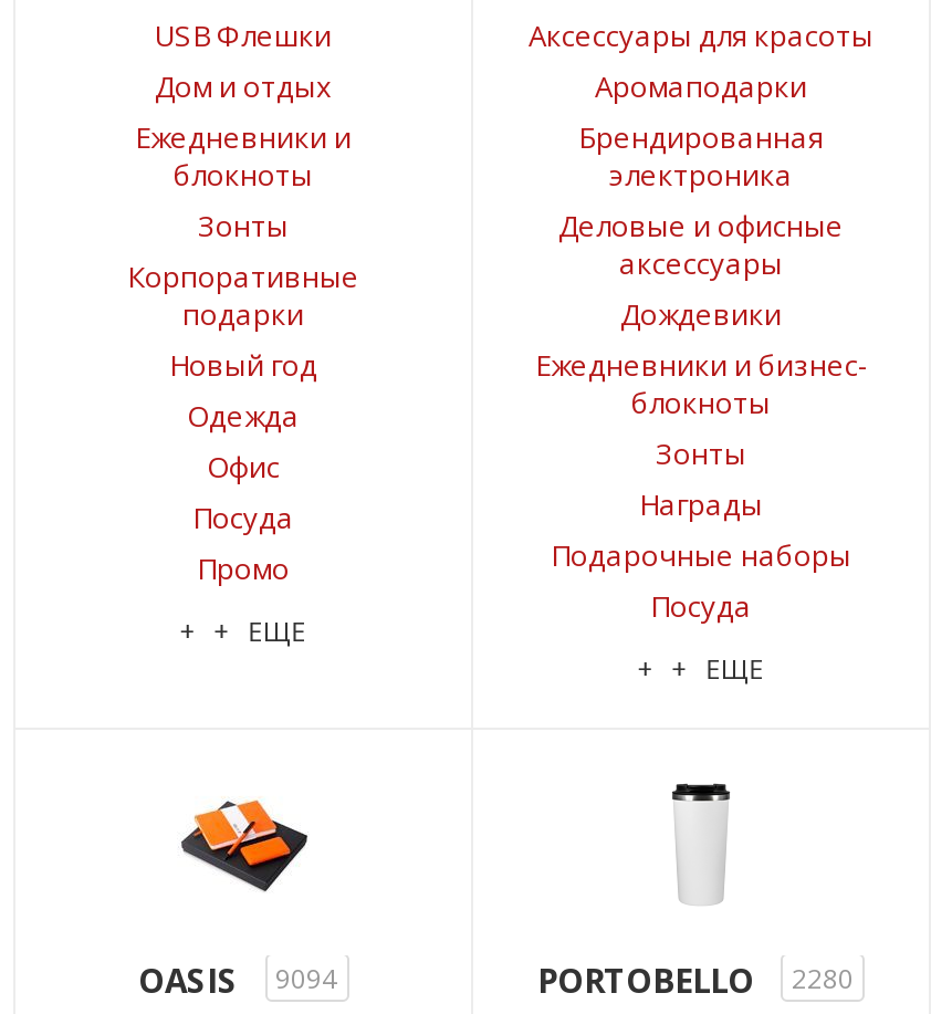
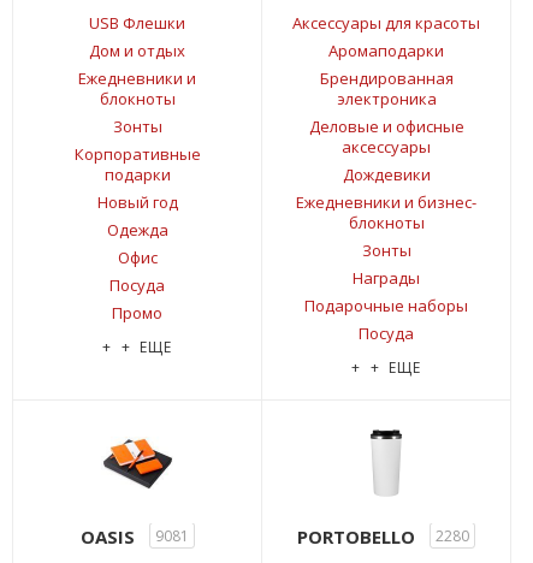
- OASIS 9094
+ OASIS 9081
